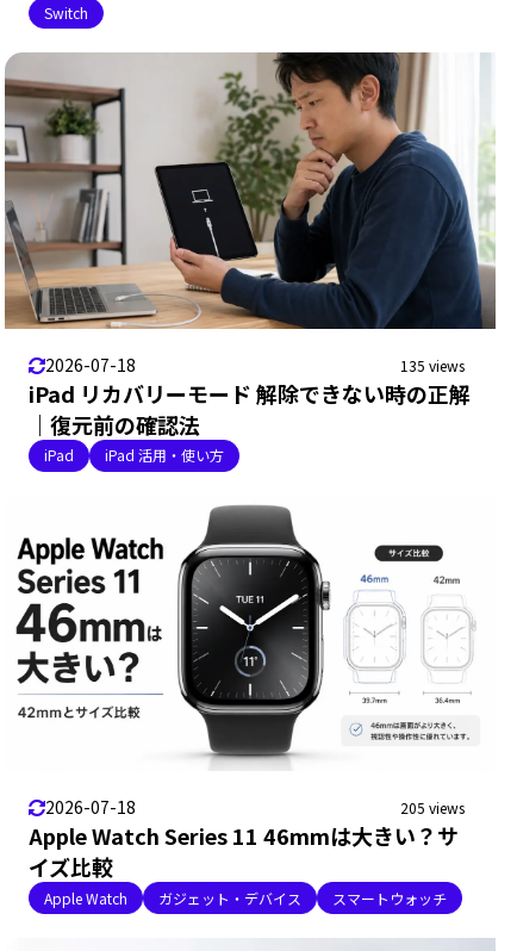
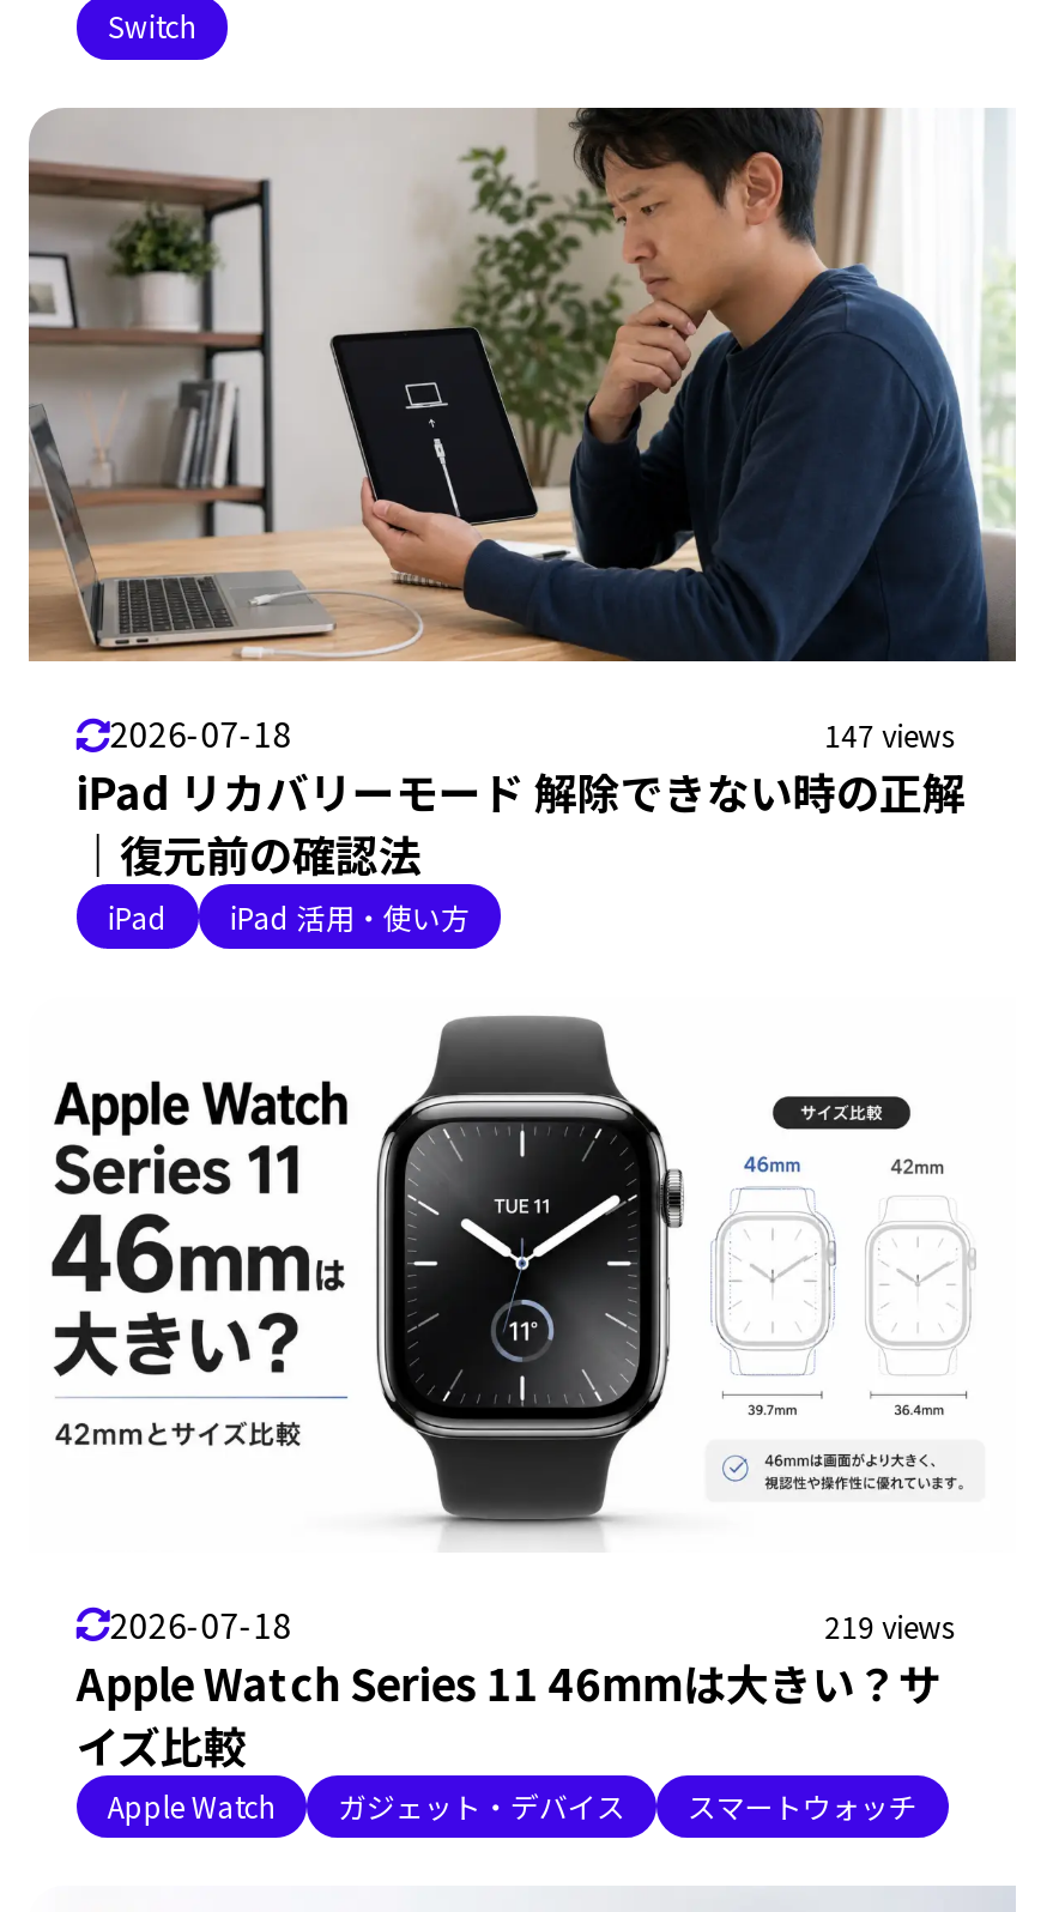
- 135 views
+ 147 views

- 205 views
+ 219 views
